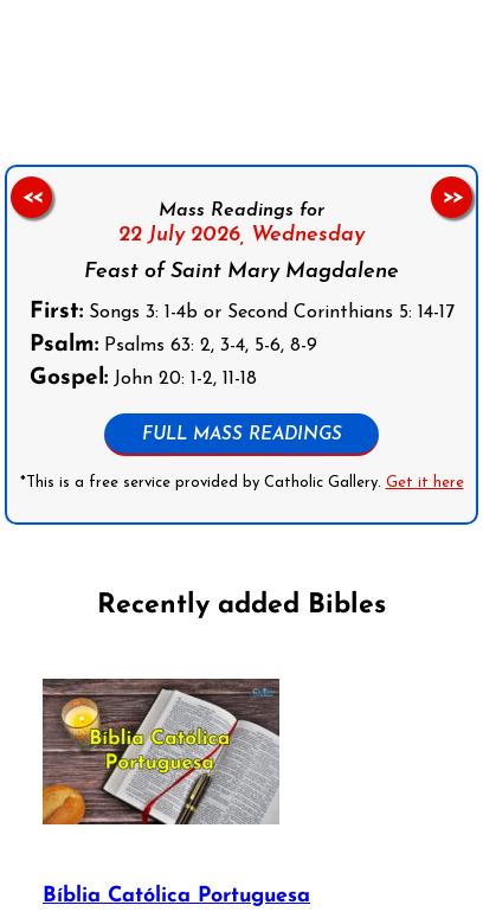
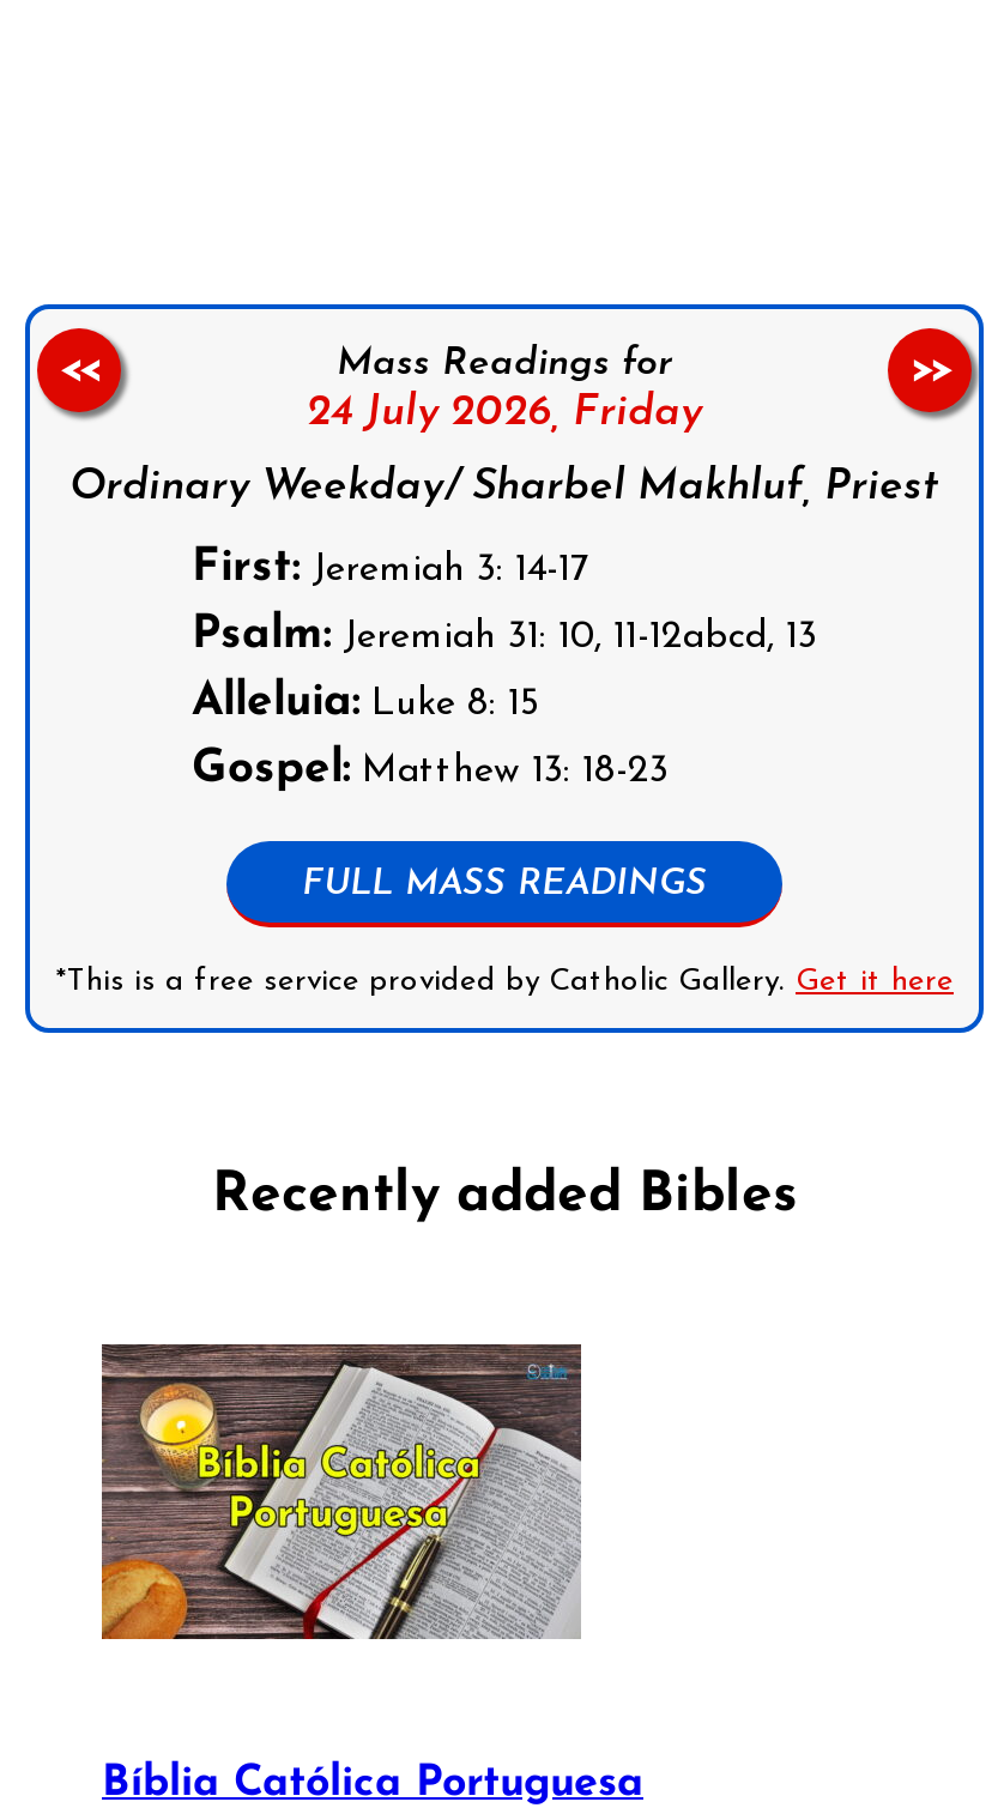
- 22 July 2026, Wednesday
- Feast of Saint Mary Magdalene
- First: Songs 3: 1-4b or Second Corinthians 5: 14-17
- Psalm: Psalms 63: 2, 3-4, 5-6, 8-9
- Gospel: John 20: 1-2, 11-18
+ 24 July 2026, Friday
+ Ordinary Weekday/ Sharbel Makhluf, Priest
+ First: Jeremiah 3: 14-17
+ Psalm: Jeremiah 31: 10, 11-12abcd, 13
+ Alleluia: Luke 8: 15
+ Gospel: Matthew 13: 18-23
